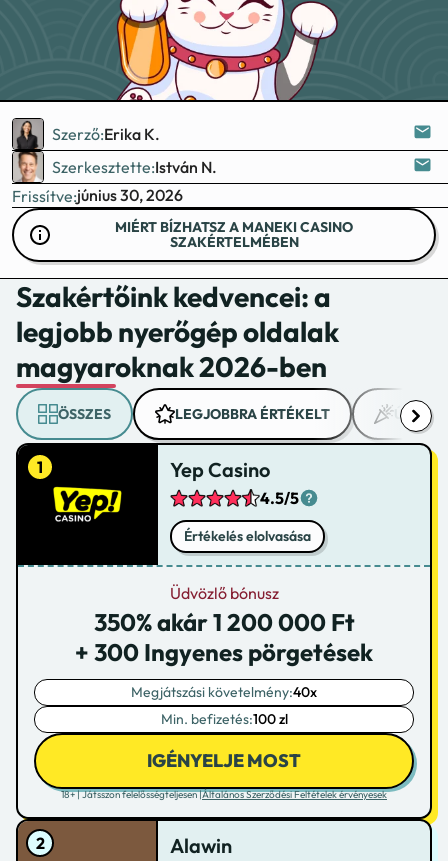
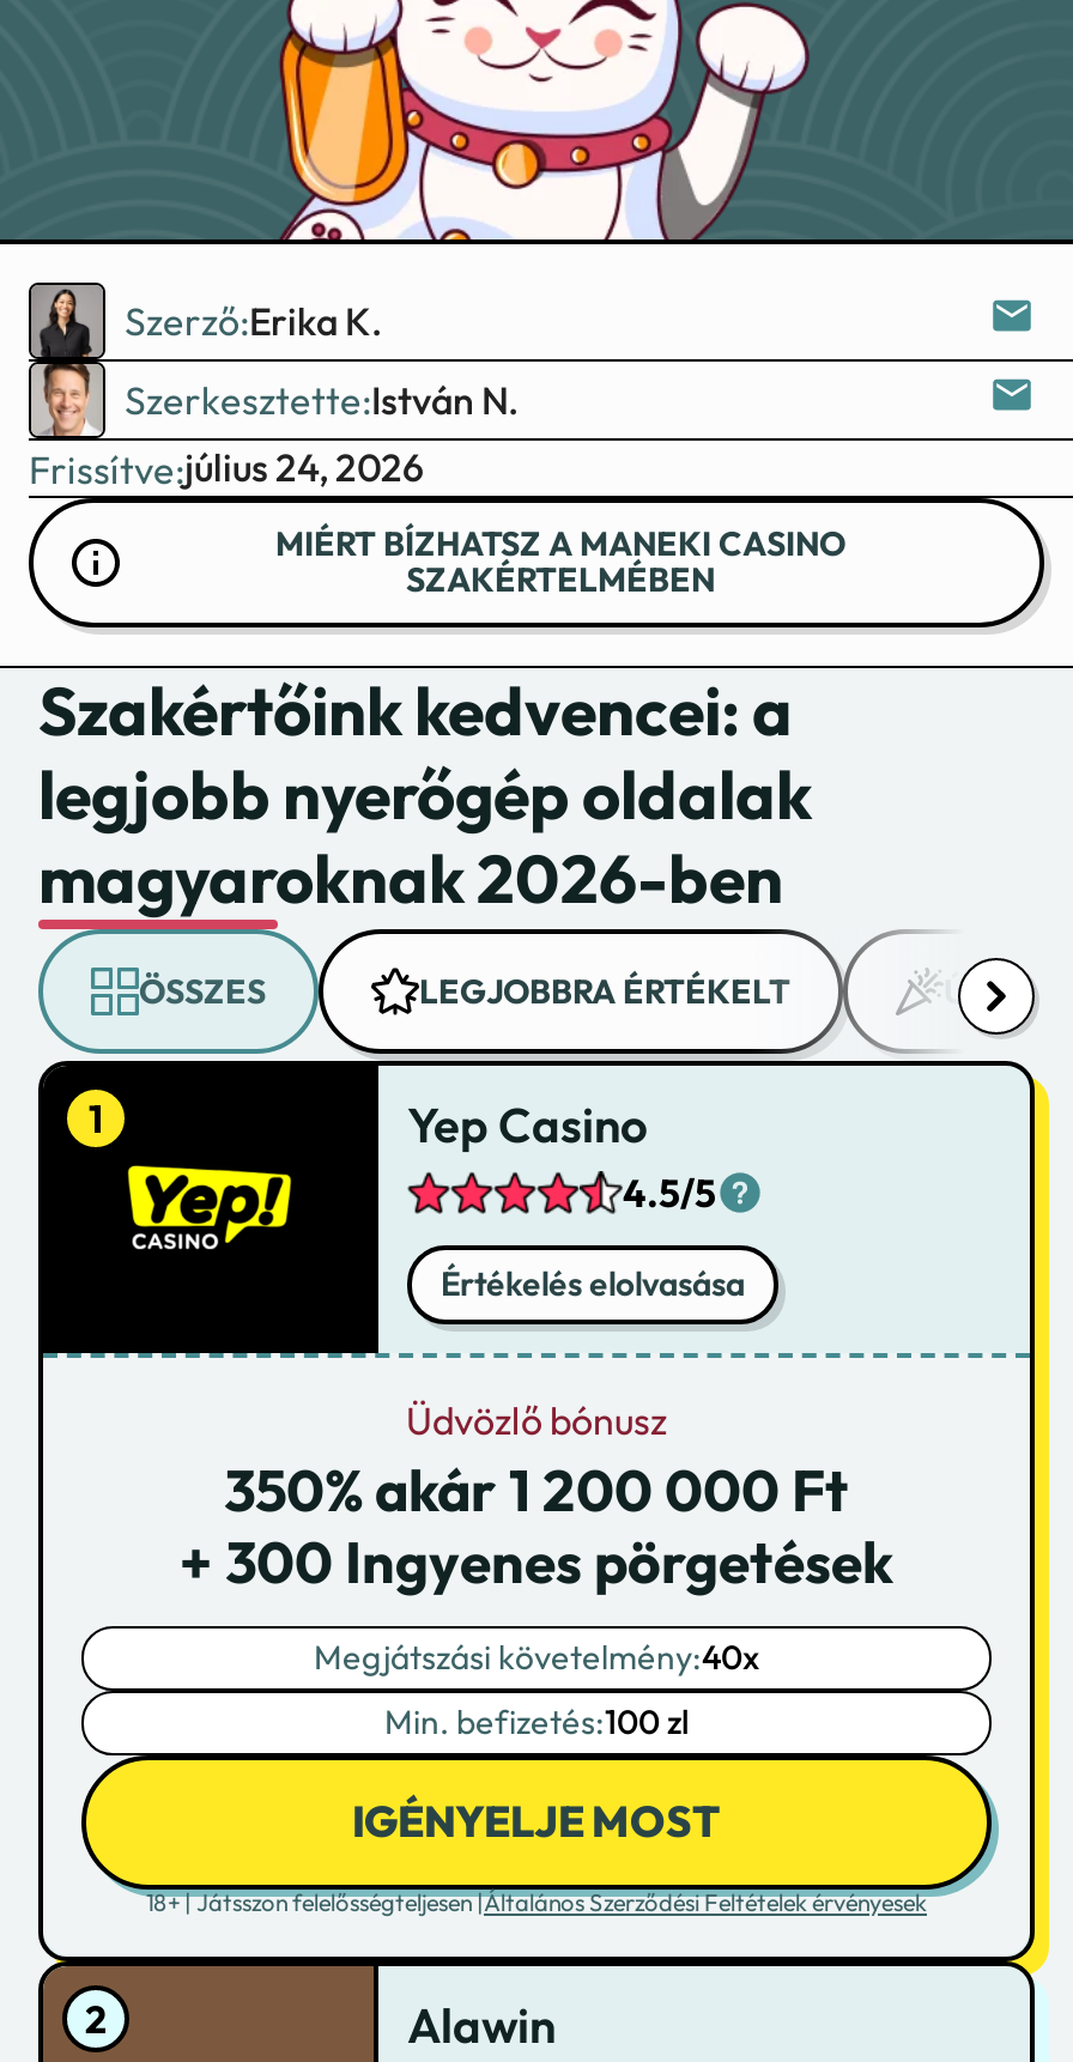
- Frissítve:június 30, 2026
+ Frissítve:július 24, 2026
